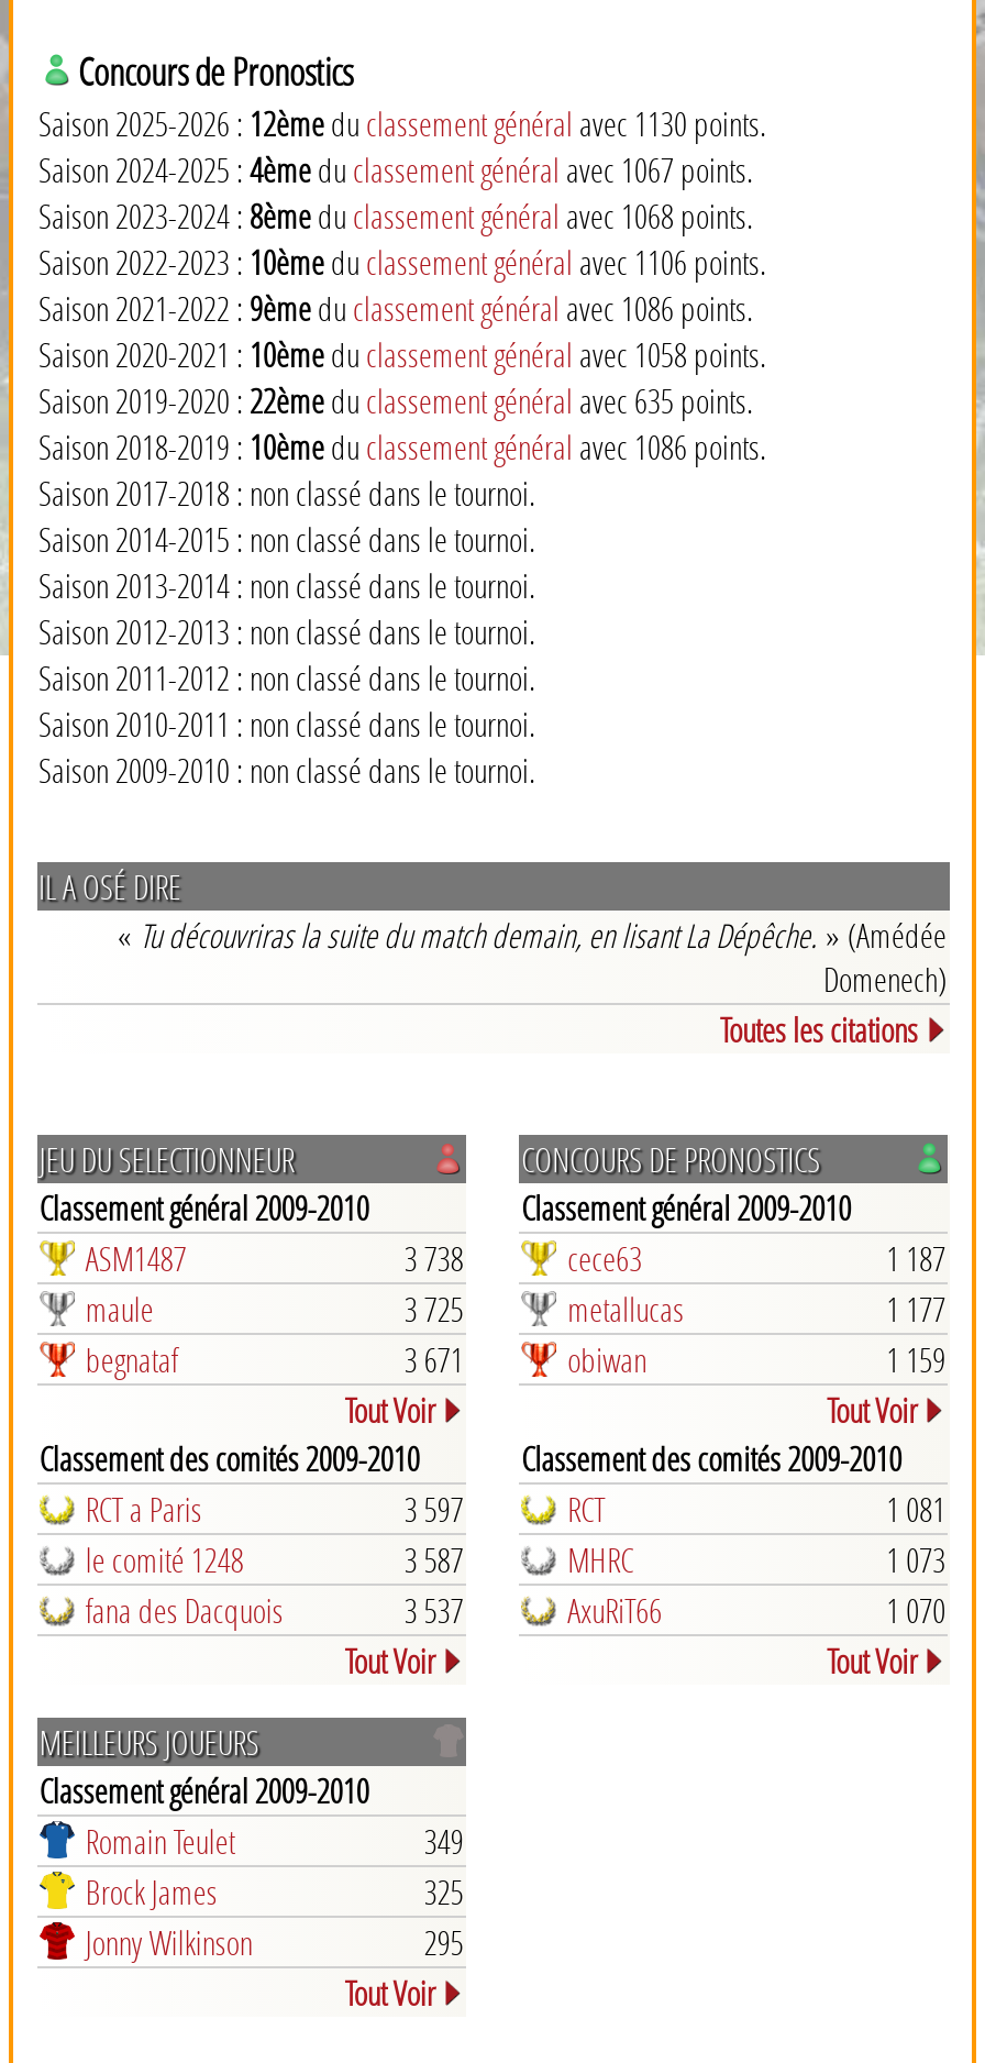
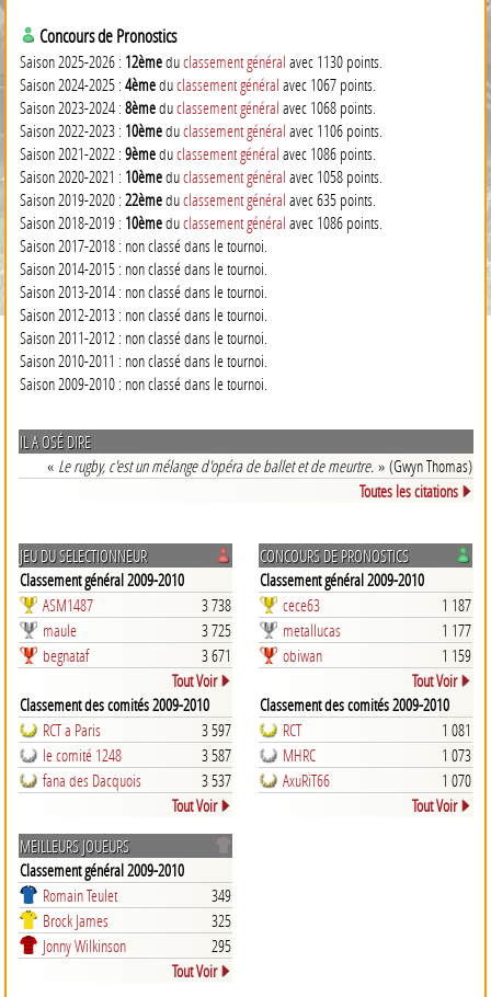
- «Tu découvriras la suite du match demain, en lisant La Dépêche.» (Amédée
- Domenech)
+ «Le rugby, c'est un mélange d'opéra de ballet et de meurtre.» (Gwyn Thomas)
